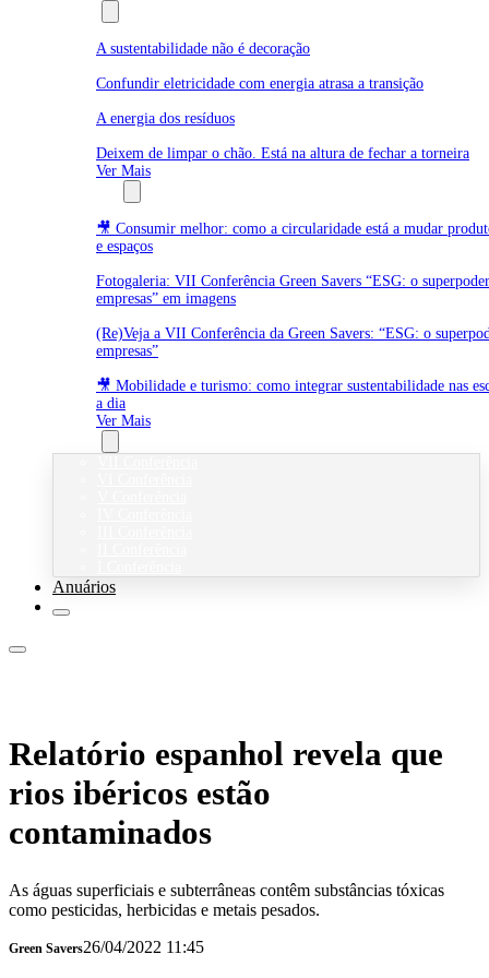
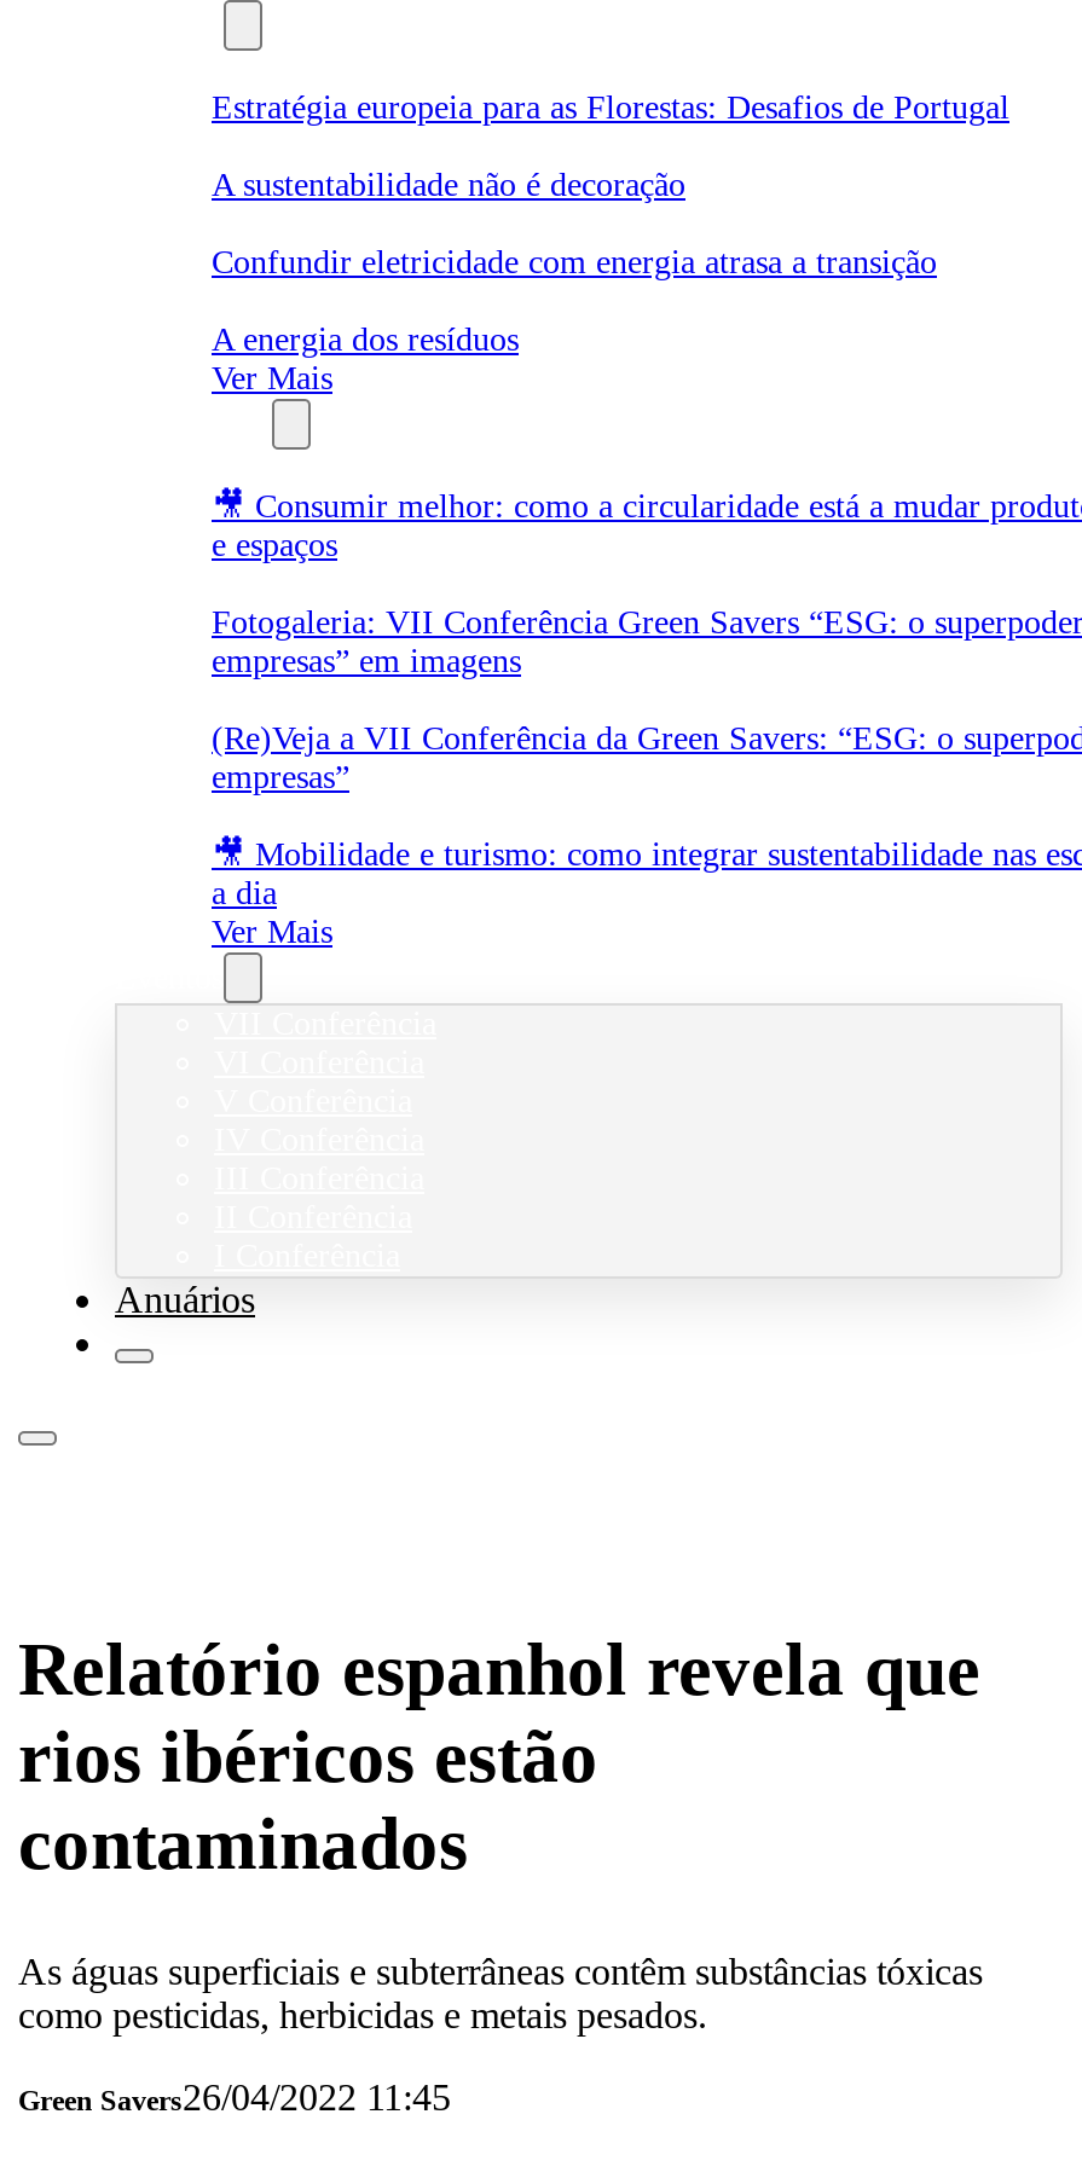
+ Estratégia europeia para as Florestas: Desafios de Portugal

moved down: A sustentabilidade não é decoração | Confundir eletricidade com energia atrasa a transição | A energia dos resíduos

- Deixem de limpar o chão. Está na altura de fechar a torneira
